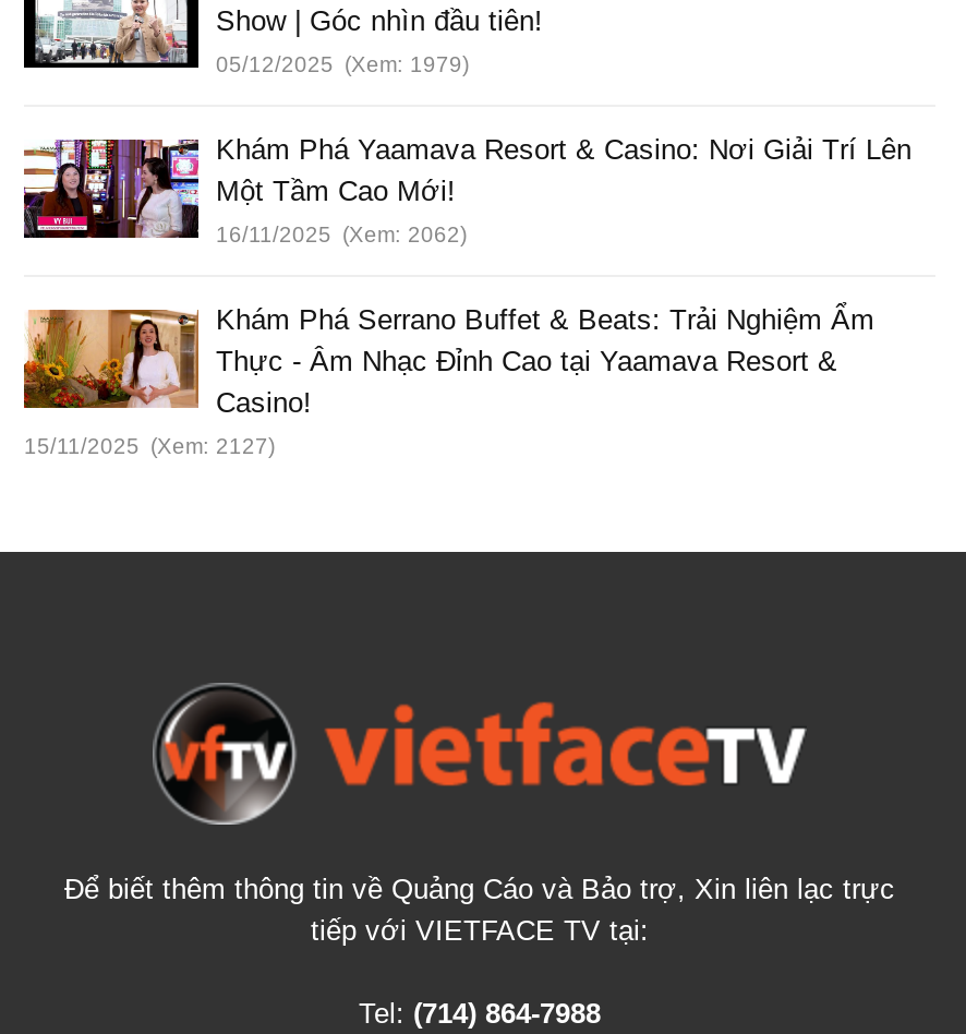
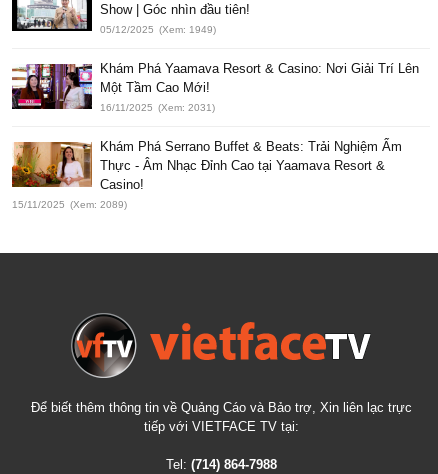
- 05/12/2025 (Xem: 1979)
+ 05/12/2025 (Xem: 1949)

- 16/11/2025 (Xem: 2062)
+ 16/11/2025 (Xem: 2031)

- 15/11/2025 (Xem: 2127)
+ 15/11/2025 (Xem: 2089)
